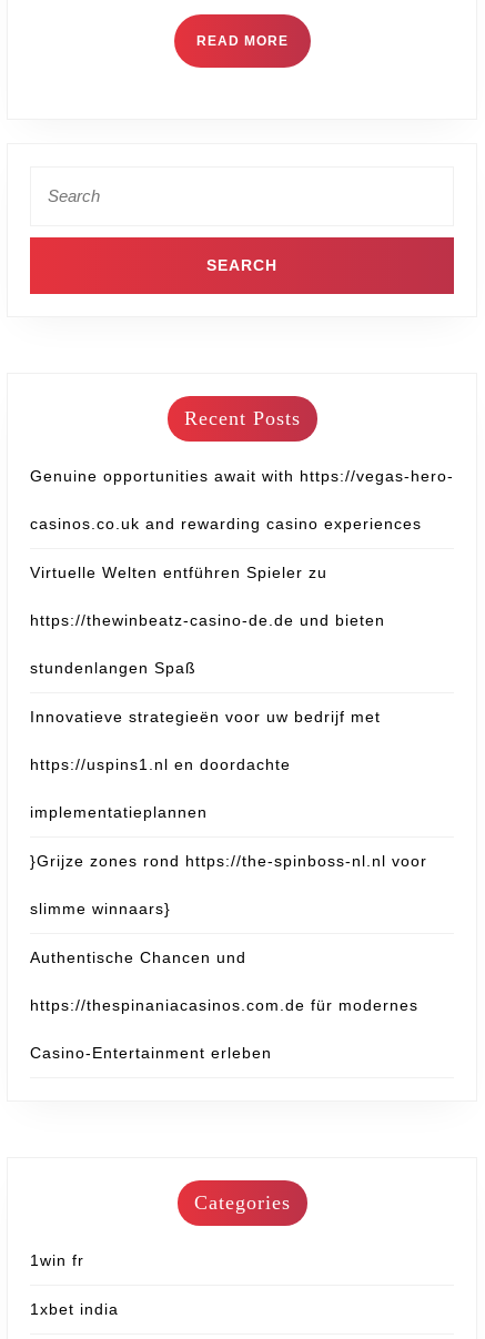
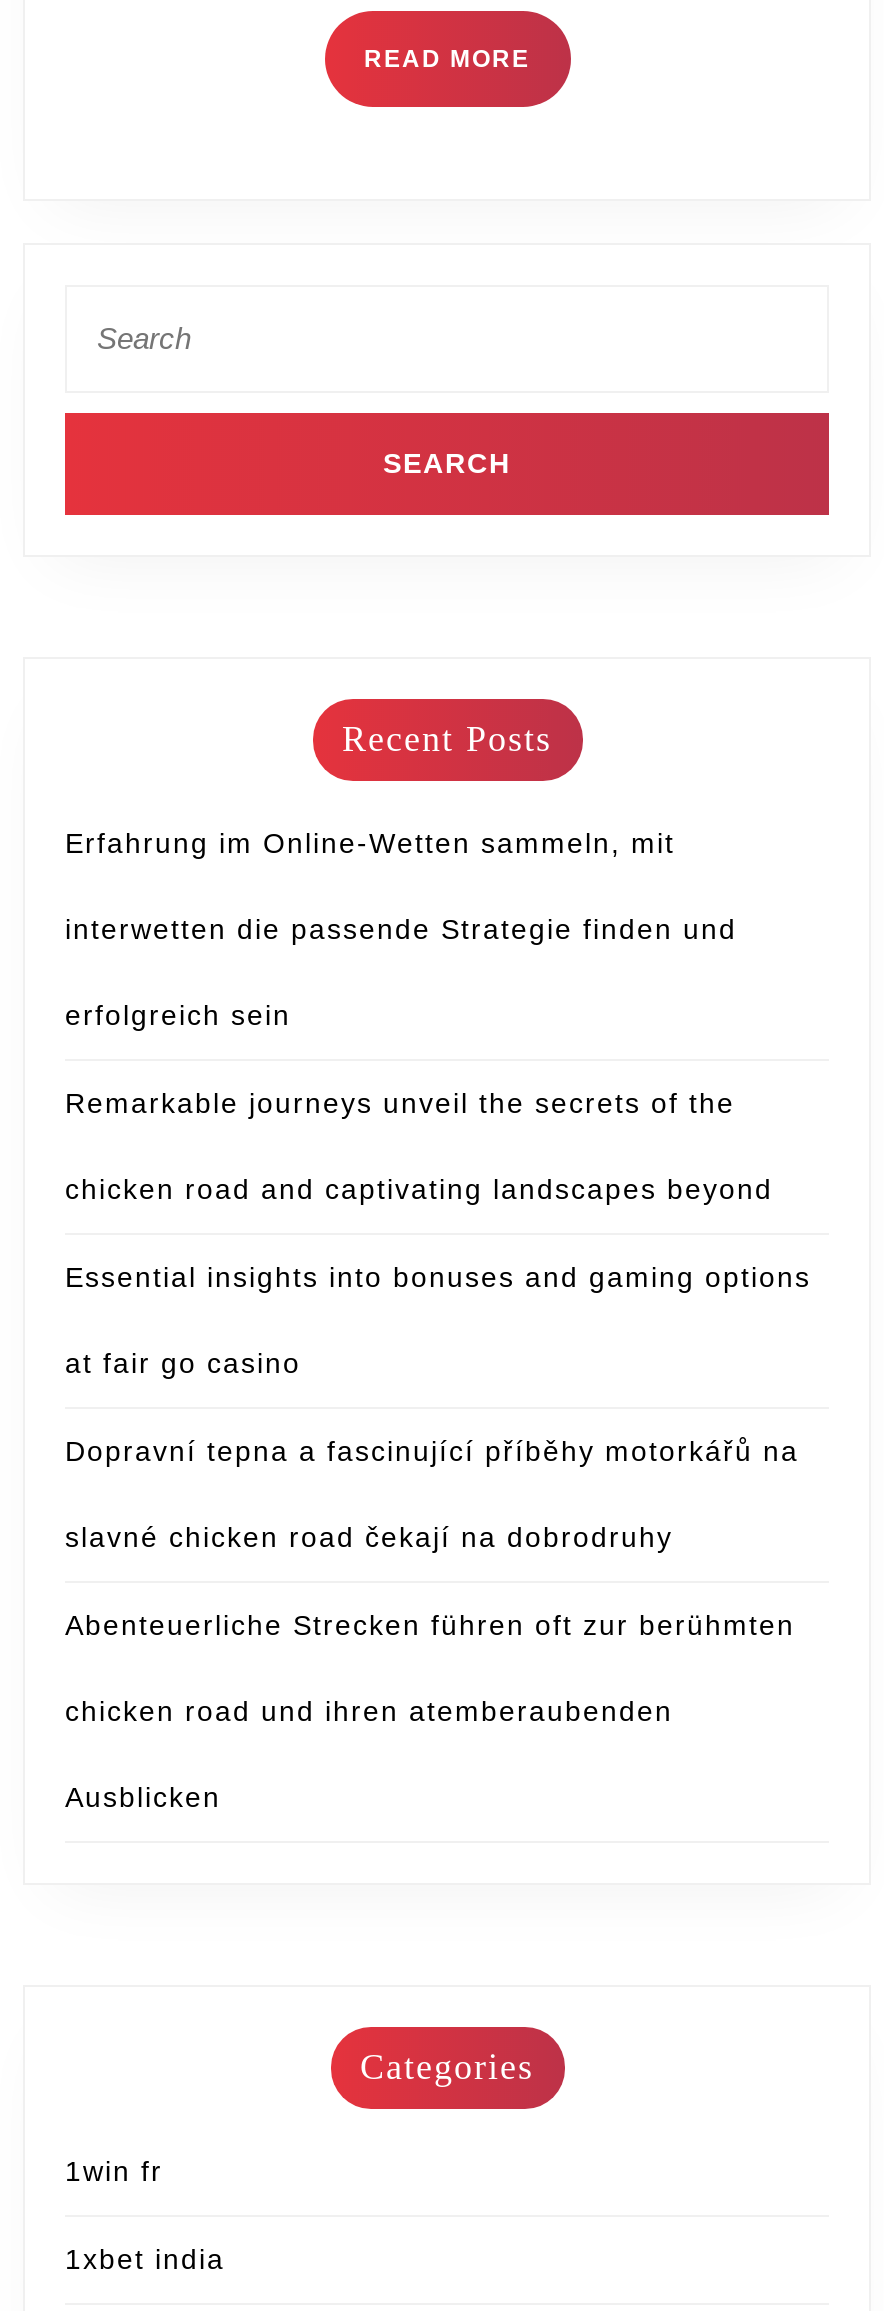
- Genuine opportunities await with https://vegas-hero-
- casinos.co.uk and rewarding casino experiences
- Virtuelle Welten entführen Spieler zu
- https://thewinbeatz-casino-de.de und bieten
- stundenlangen Spaß
- Innovatieve strategieën voor uw bedrijf met
- https://uspins1.nl en doordachte
- implementatieplannen
- }Grijze zones rond https://the-spinboss-nl.nl voor
- slimme winnaars}
- Authentische Chancen und
- https://thespinaniacasinos.com.de für modernes
- Casino-Entertainment erleben
+ Erfahrung im Online-Wetten sammeln, mit
+ interwetten die passende Strategie finden und
+ erfolgreich sein
+ Remarkable journeys unveil the secrets of the
+ chicken road and captivating landscapes beyond
+ Essential insights into bonuses and gaming options
+ at fair go casino
+ Dopravní tepna a fascinující příběhy motorkářů na
+ slavné chicken road čekají na dobrodruhy
+ Abenteuerliche Strecken führen oft zur berühmten
+ chicken road und ihren atemberaubenden
+ Ausblicken
